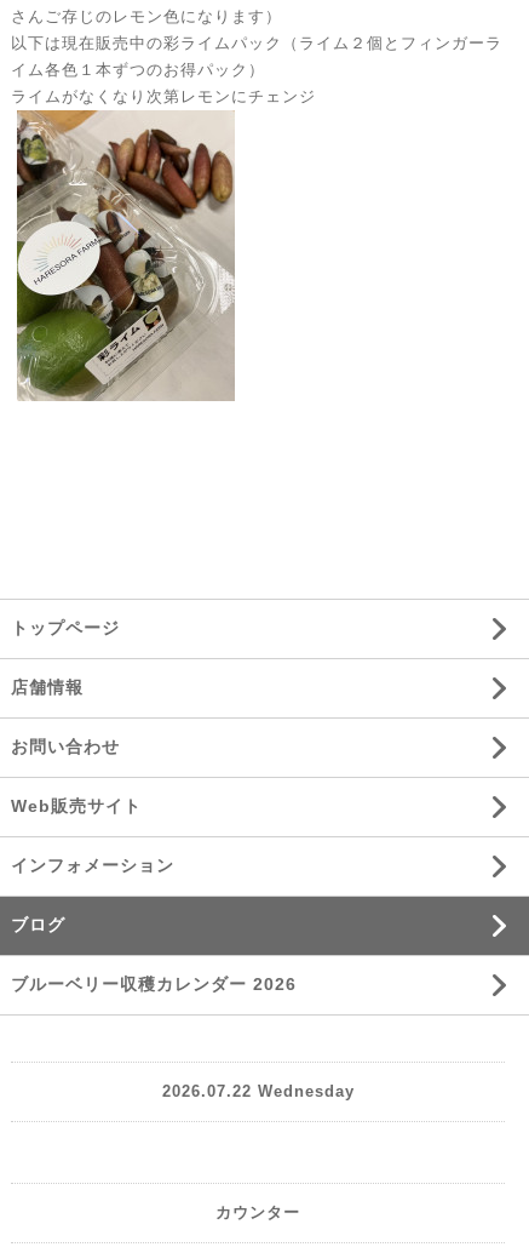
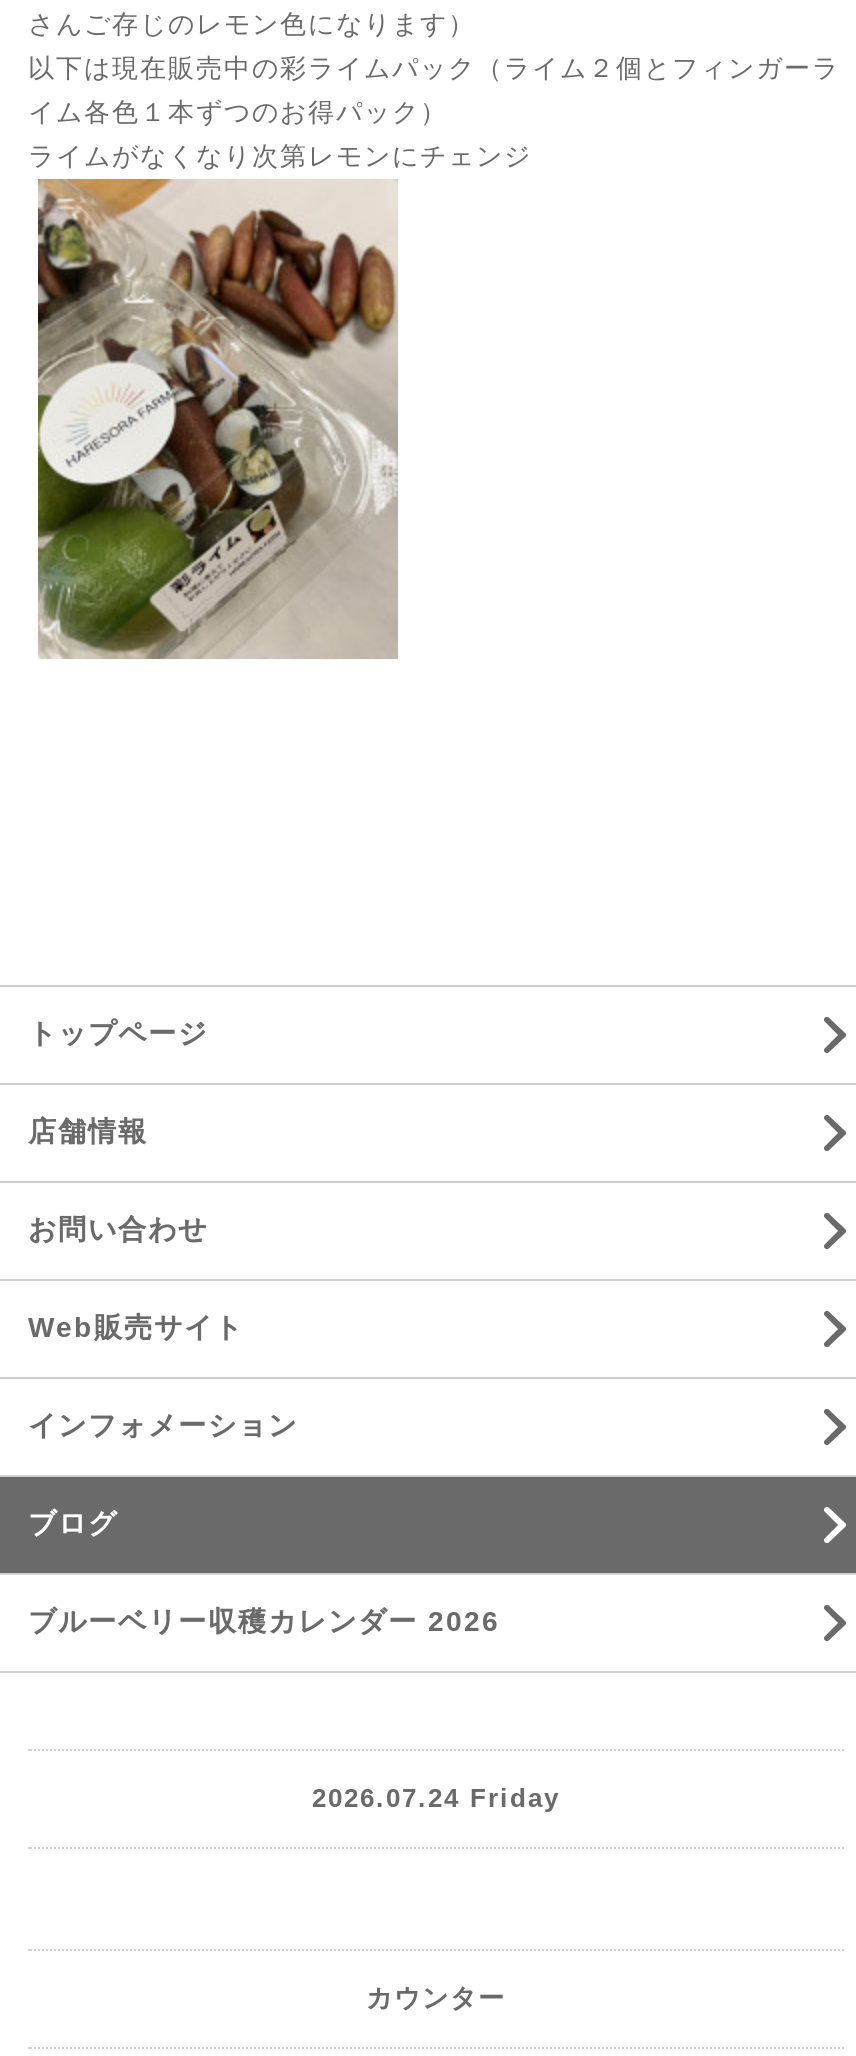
- 2026.07.22 Wednesday
+ 2026.07.24 Friday
